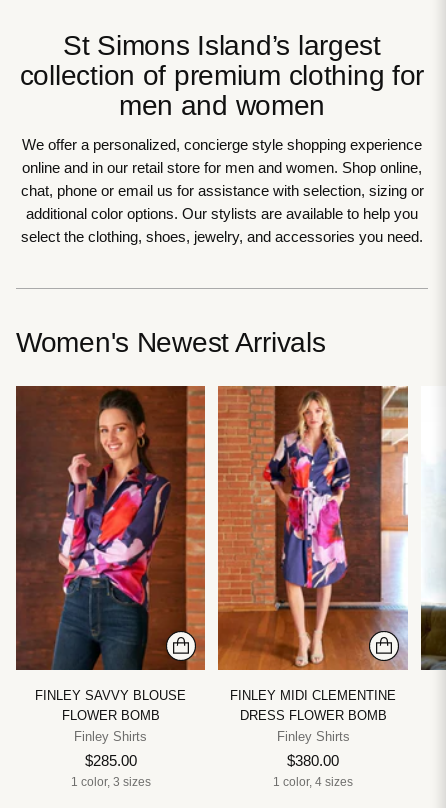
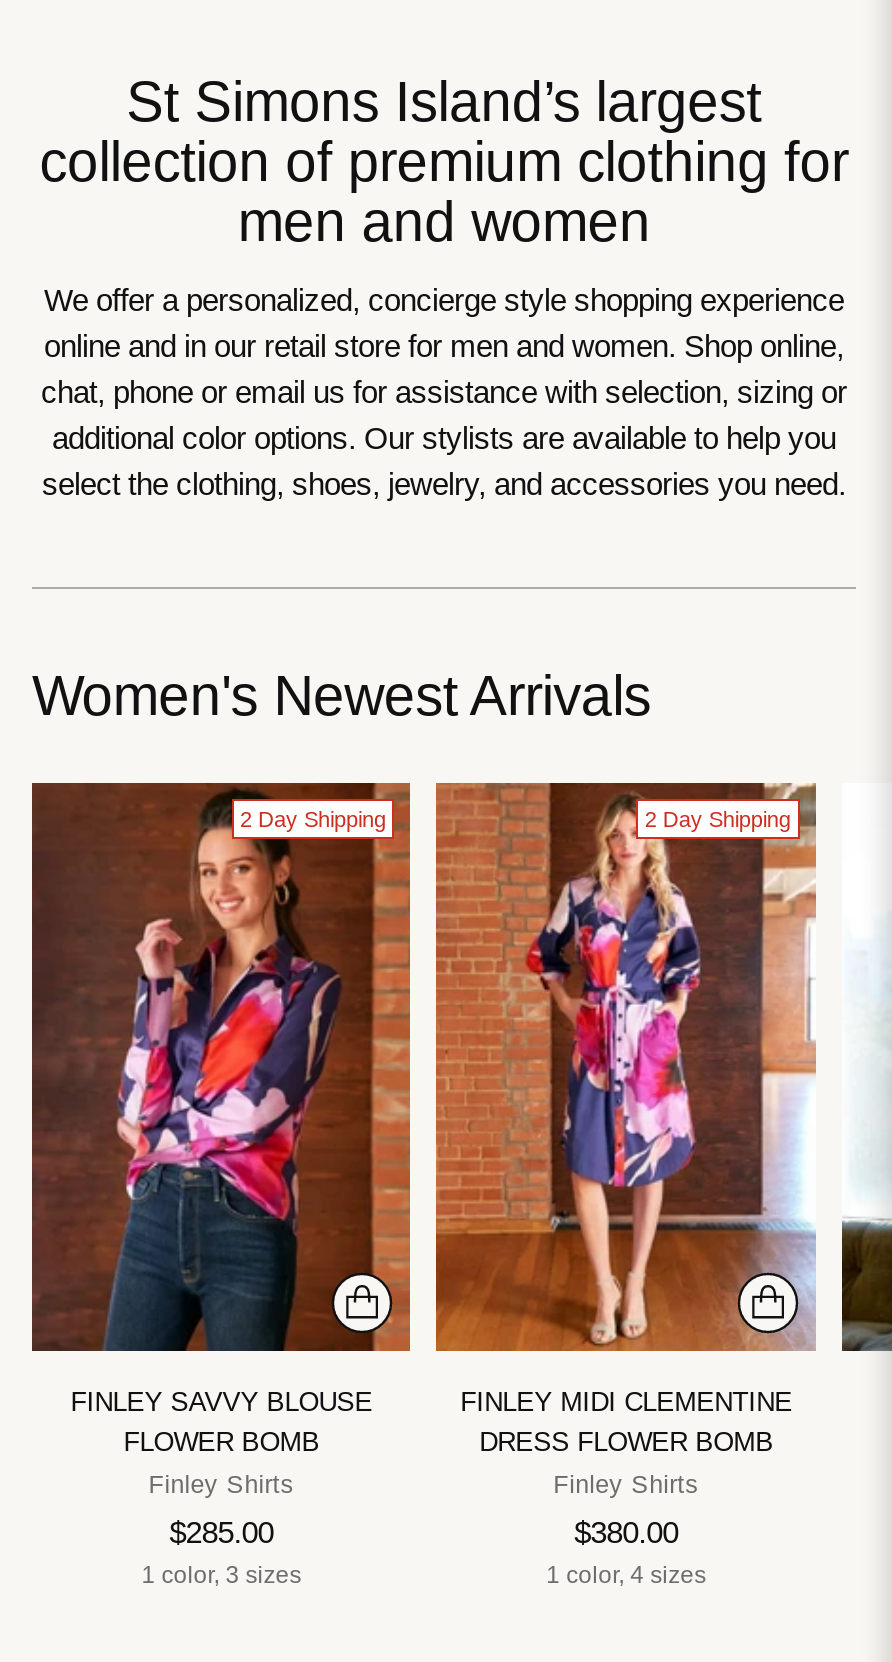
+ 2 Day Shipping

+ 2 Day Shipping
